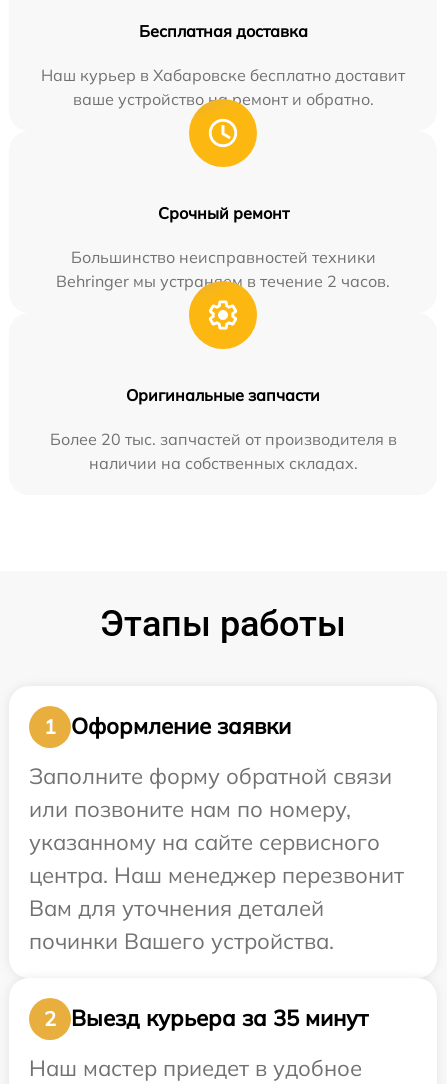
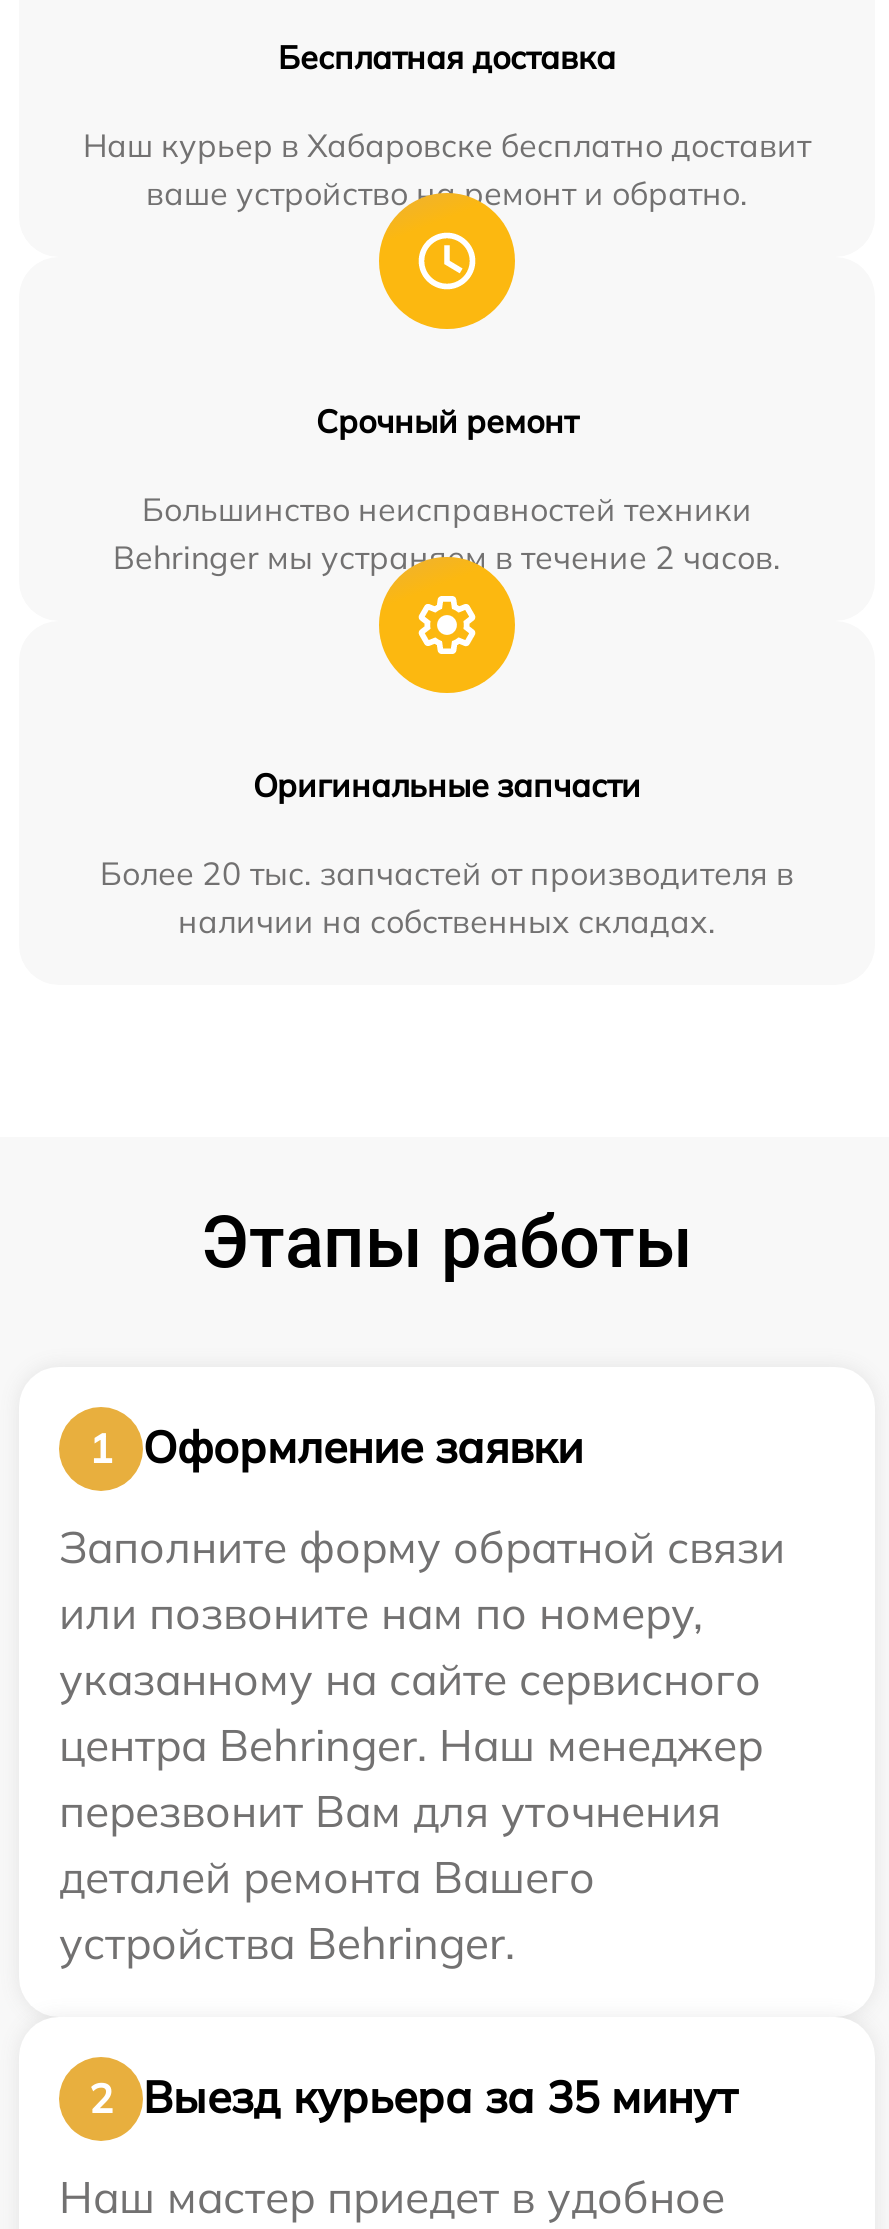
- центра. Наш менеджер перезвонит
- Вам для уточнения деталей
- починки Вашего устройства.
+ центра Behringer. Наш менеджер
+ перезвонит Вам для уточнения
+ деталей ремонта Вашего
+ устройства Behringer.
